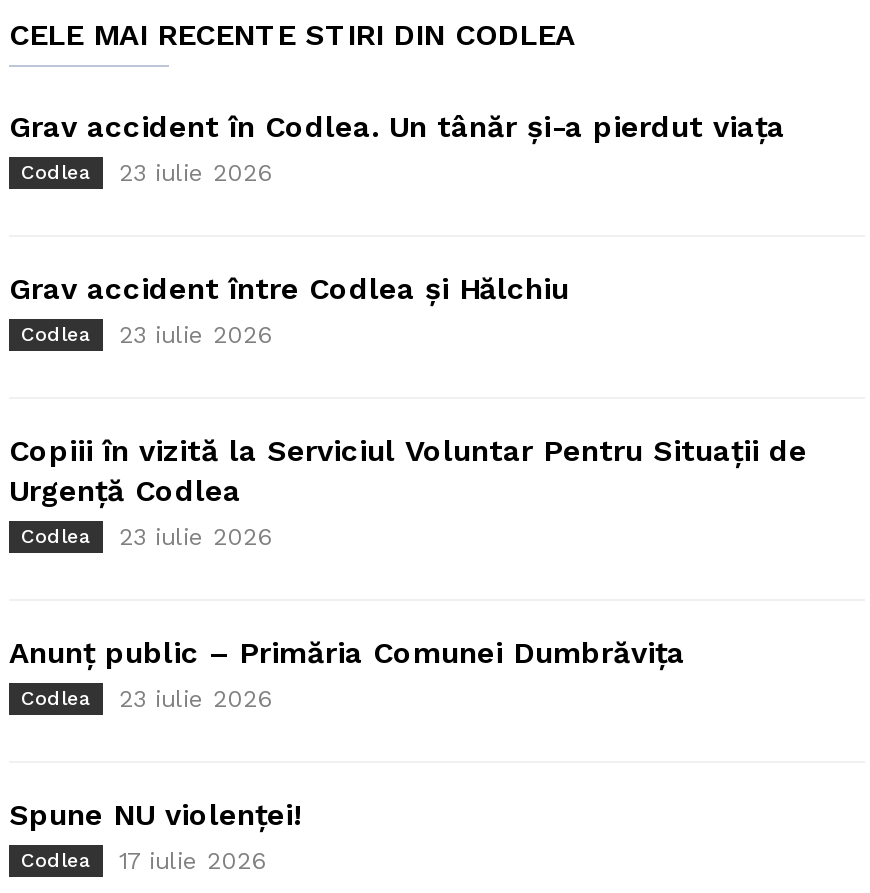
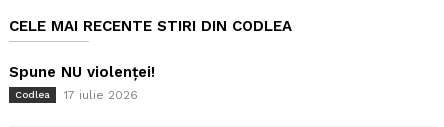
- Grav accident în Codlea. Un tânăr și-a pierdut viața
- Codlea
- 23 iulie 2026
- Grav accident între Codlea și Hălchiu
- Codlea
- 23 iulie 2026
- Copiii în vizită la Serviciul Voluntar Pentru Situații de
- Urgență Codlea
- Codlea
- 23 iulie 2026
- Anunț public – Primăria Comunei Dumbrăvița
- Codlea
- 23 iulie 2026
